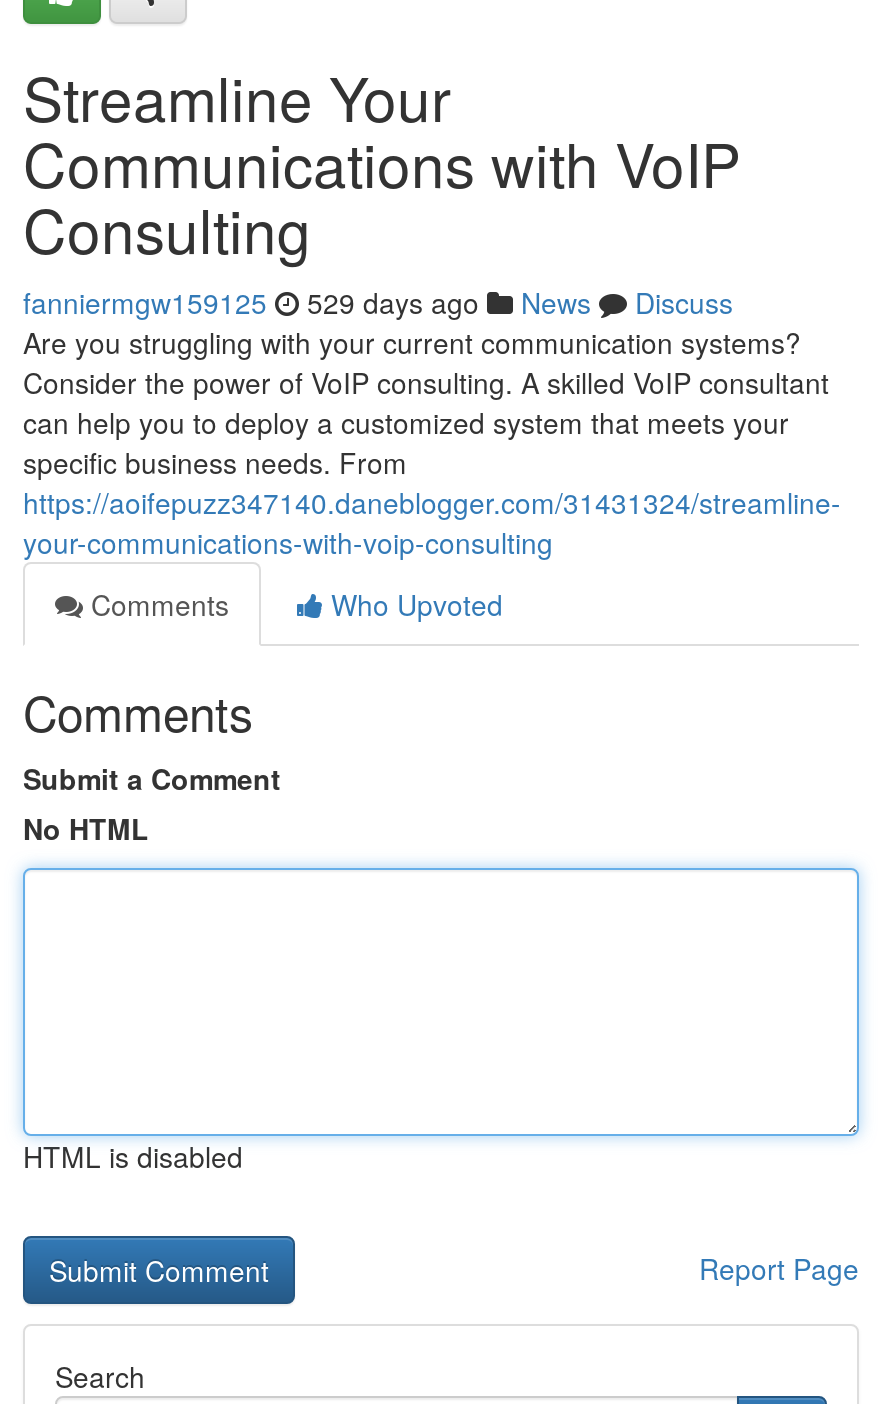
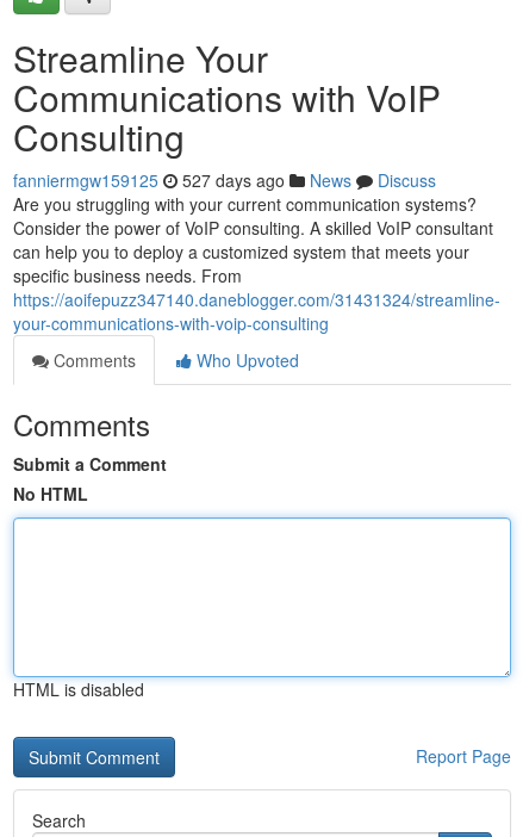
- fanniermgw159125 529 days ago News Discuss
+ fanniermgw159125 527 days ago News Discuss
